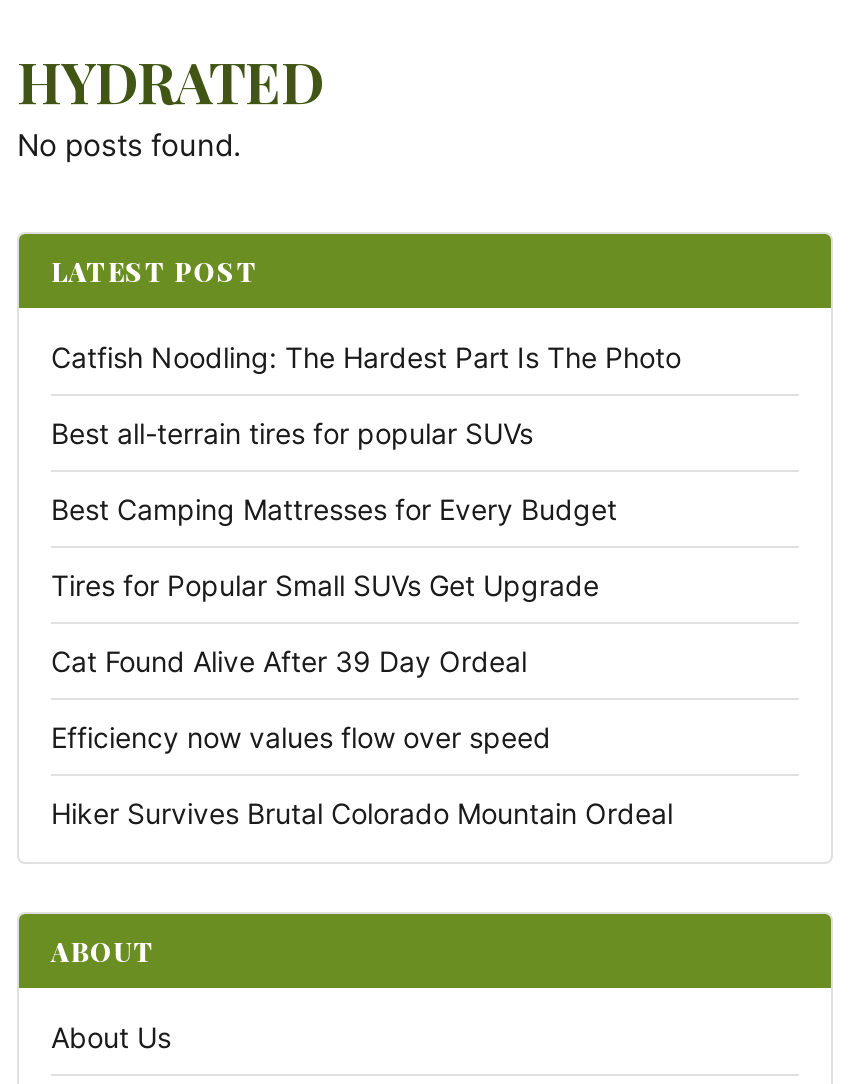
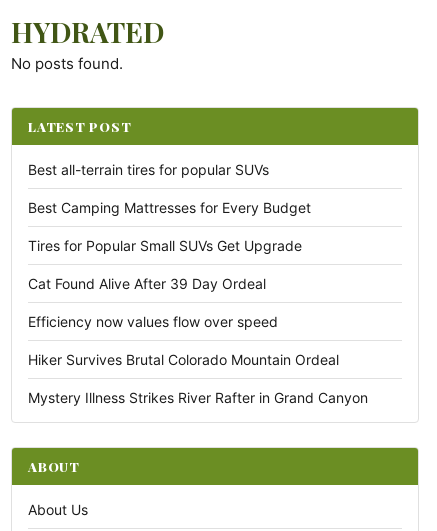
- Catfish Noodling: The Hardest Part Is The Photo

moved up: Best all-terrain tires for popular SUVs | Best Camping Mattresses for Every Budget | Tires for Popular Small SUVs Get Upgrade | Cat Found Alive After 39 Day Ordeal | Efficiency now values flow over speed | Hiker Survives Brutal Colorado Mountain Ordeal

+ Mystery Illness Strikes River Rafter in Grand Canyon
